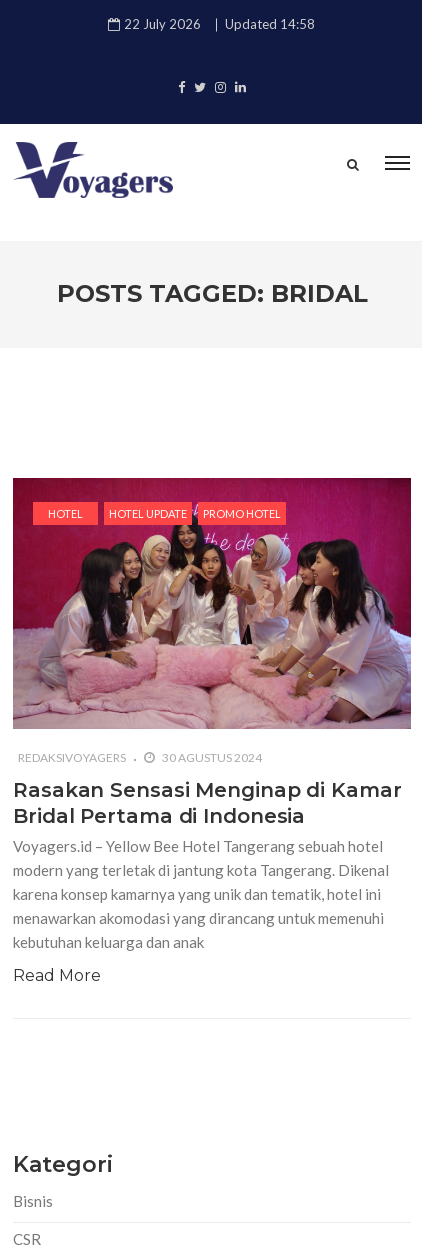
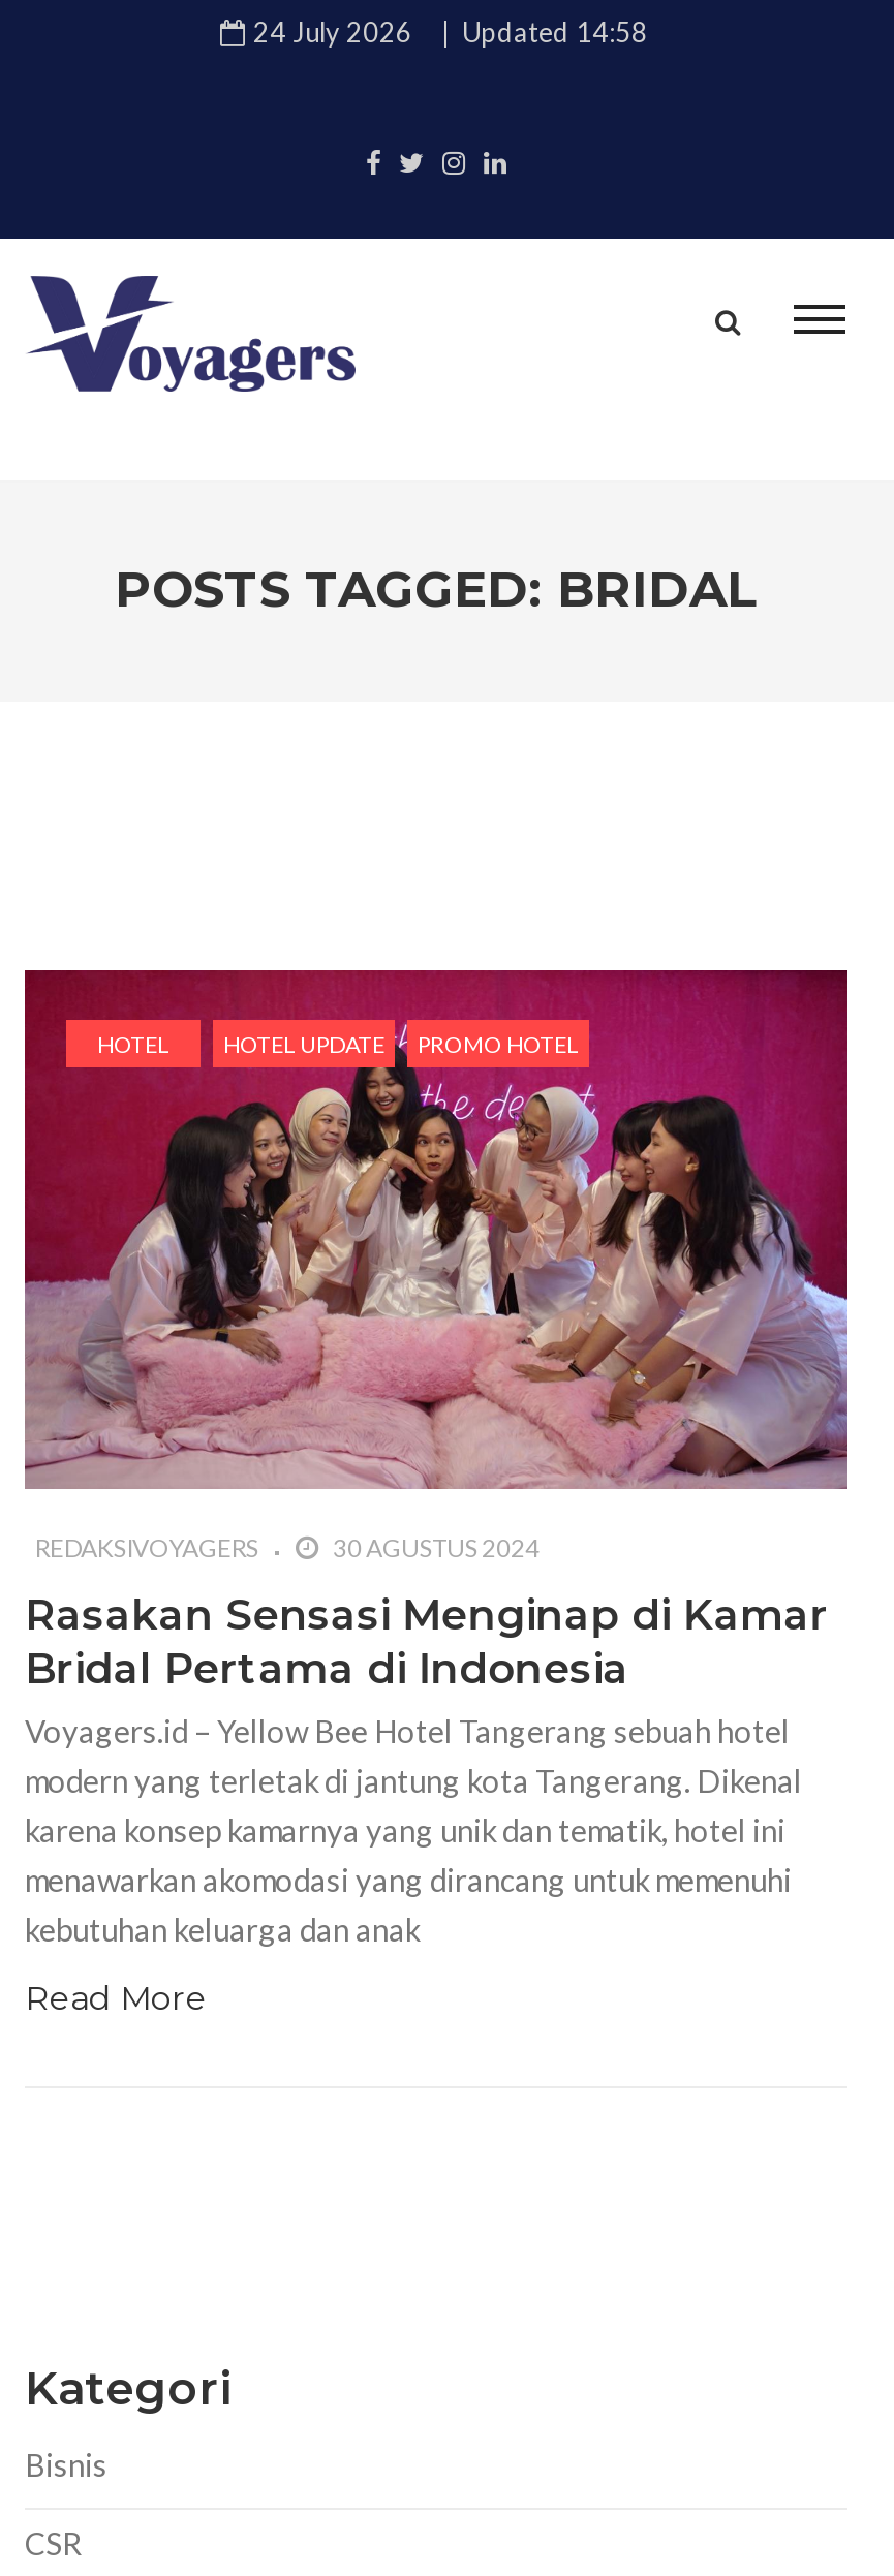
- 22 July 2026 Updated 14:58
+ 24 July 2026 Updated 14:58
